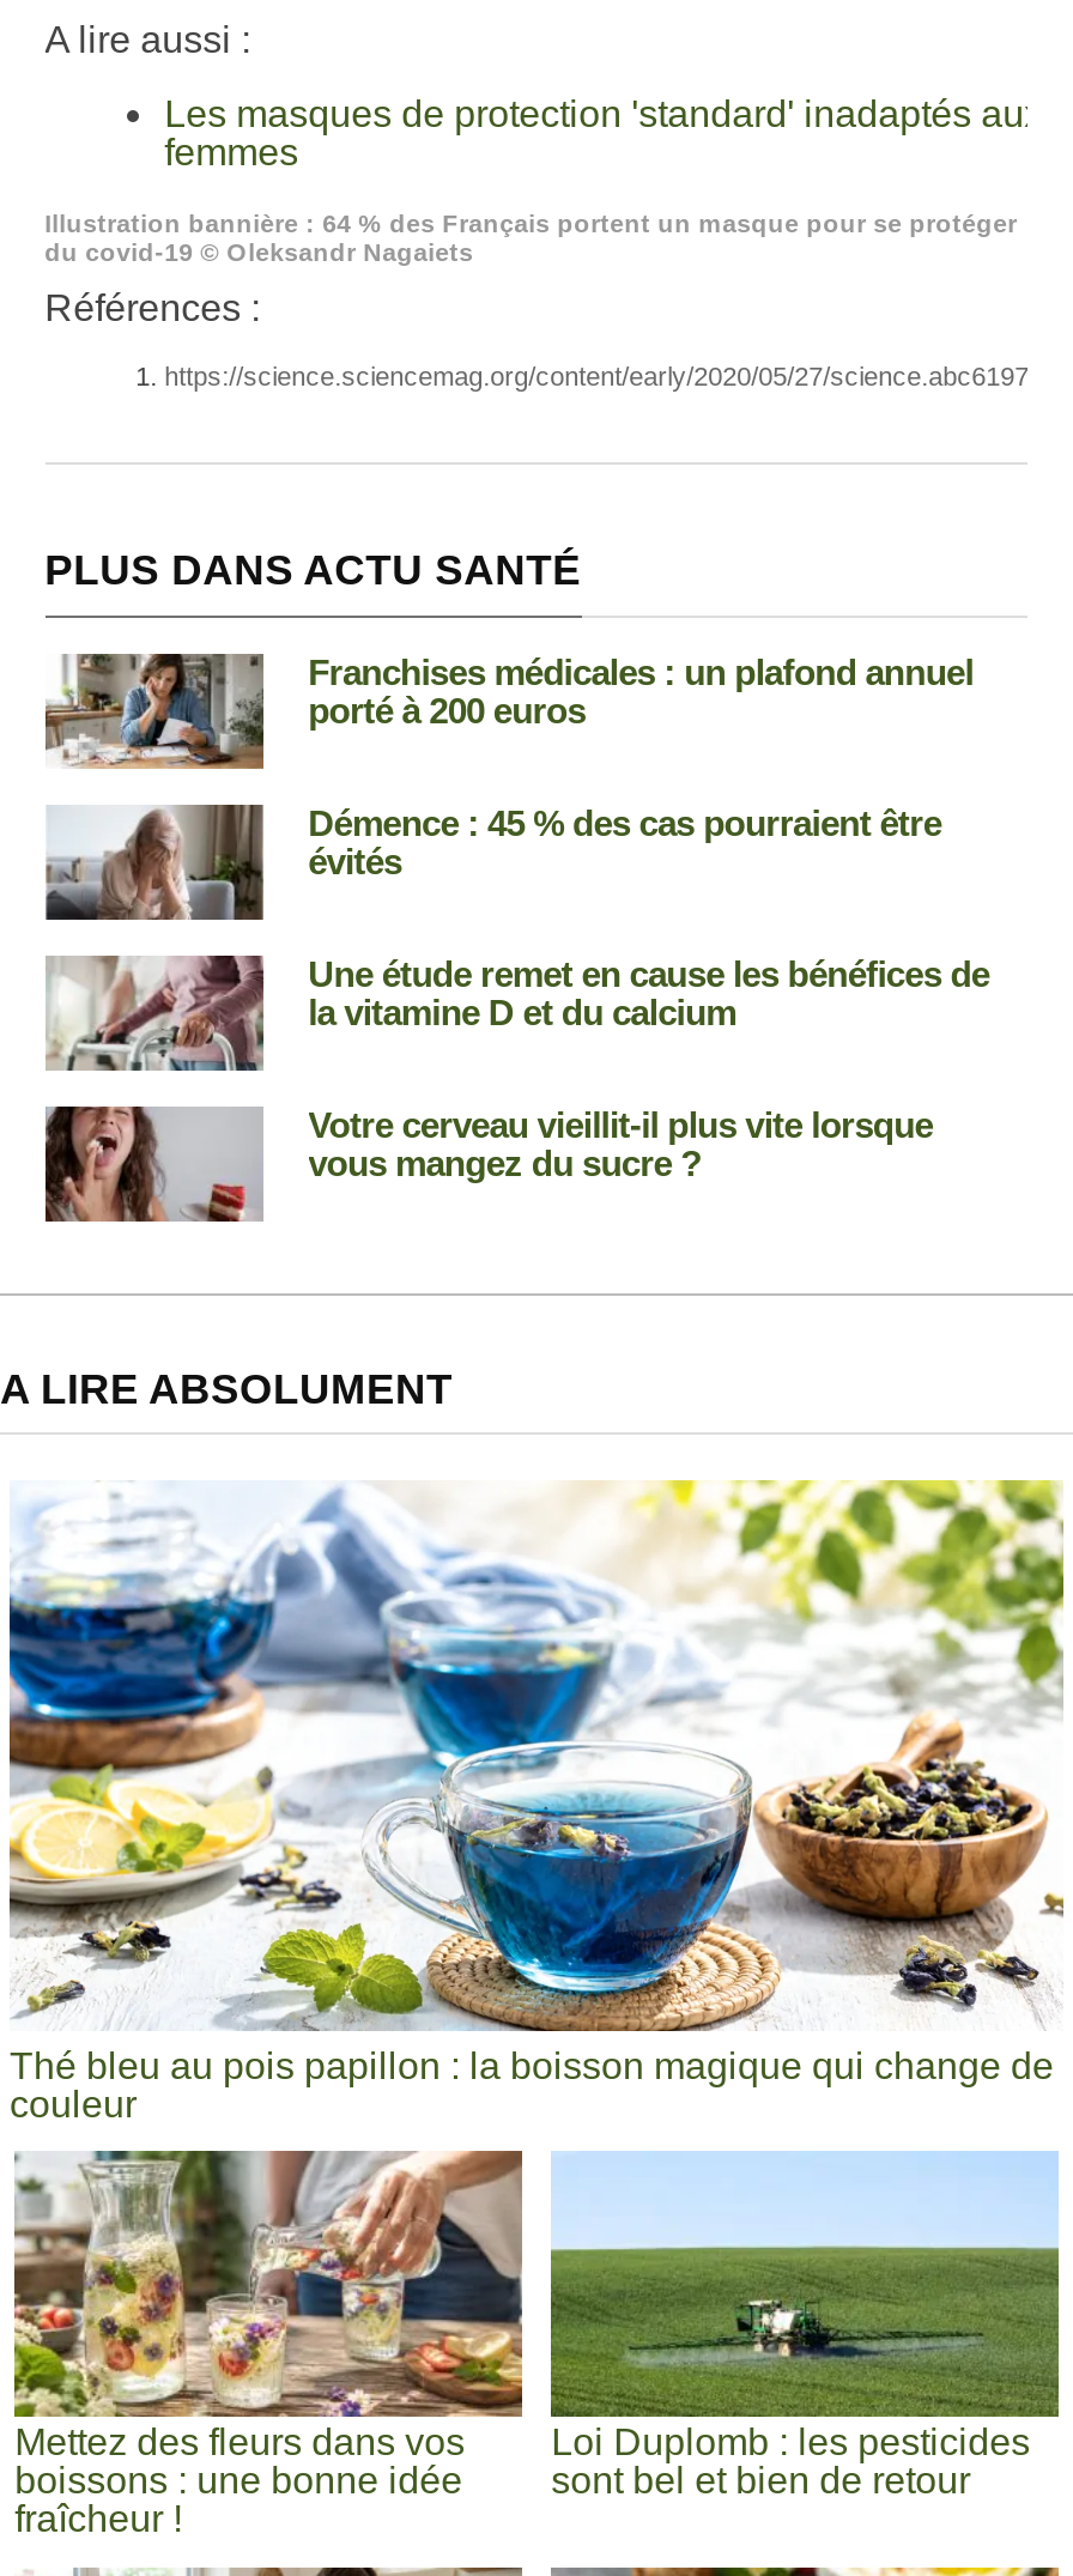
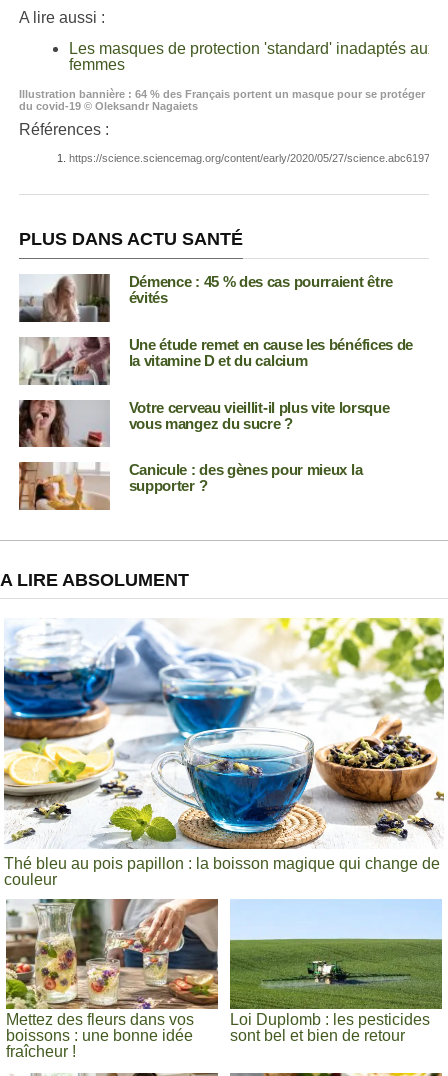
- [image]
- Franchises médicales : un plafond annuel
- porté à 200 euros

moved up: [image] | Démence : 45 % des cas pourraient être | évités | Une étude remet en cause les bénéfices de | la vitamine D et du calcium | Votre cerveau vieillit-il plus vite lorsque | vous mangez du sucre ?

+ [image]
+ Canicule : des gènes pour mieux la
+ supporter ?
